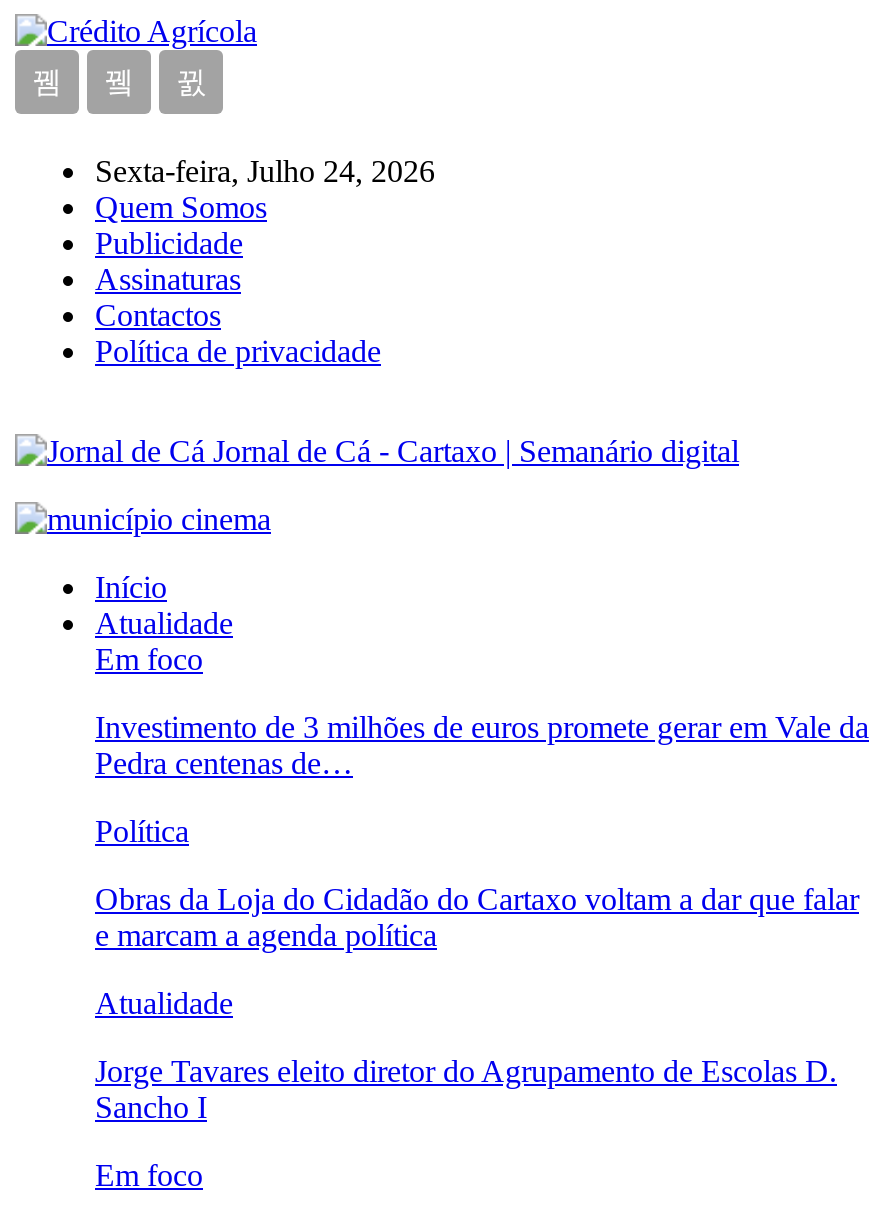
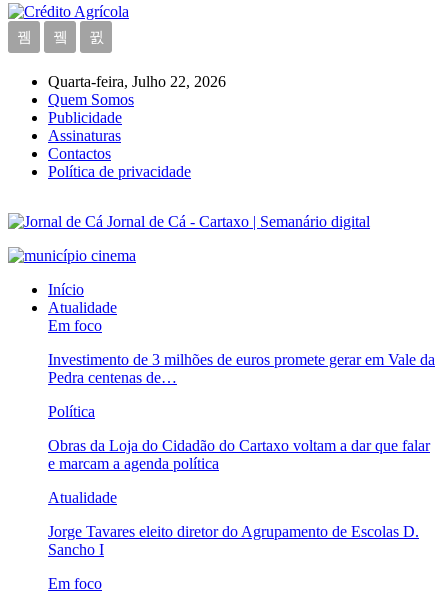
- Sexta-feira, Julho 24, 2026
+ Quarta-feira, Julho 22, 2026
